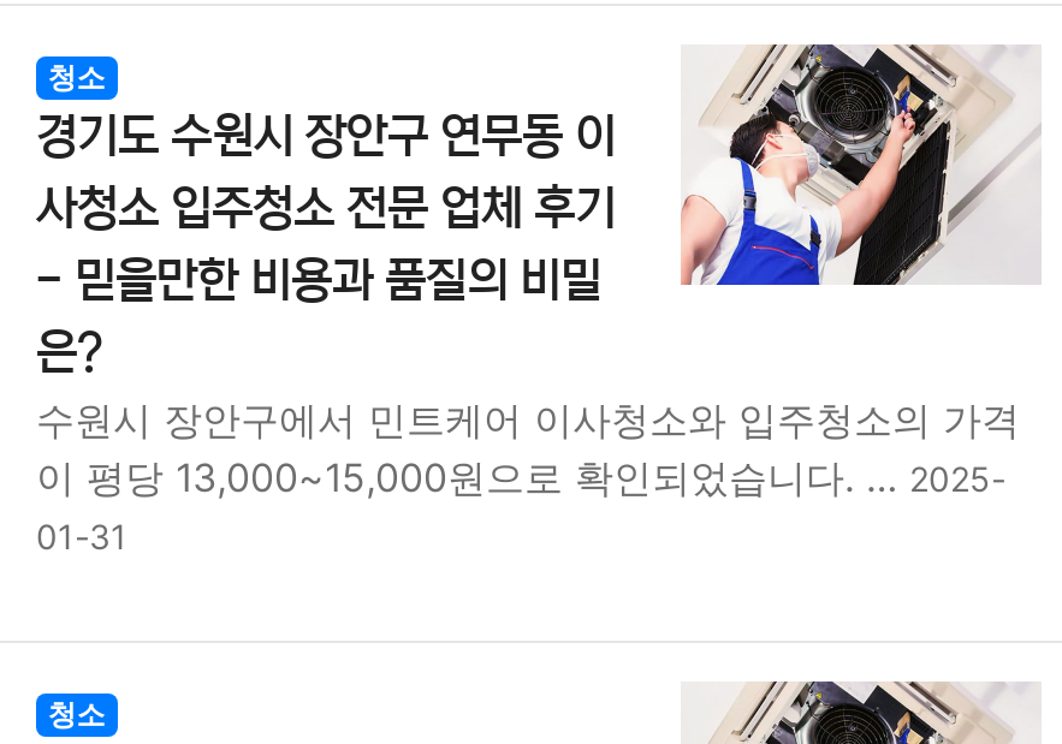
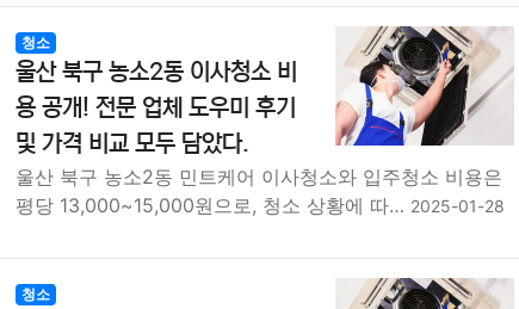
- 경기도 수원시 장안구 연무동 이
- 사청소 입주청소 전문 업체 후기
- - 믿을만한 비용과 품질의 비밀
- 은?
- 수원시 장안구에서 민트케어 이사청소와 입주청소의 가격
- 이 평당 13,000~15,000원으로 확인되었습니다. … 2025-
- 01-31
+ 울산 북구 농소2동 이사청소 비
+ 용 공개! 전문 업체 도우미 후기
+ 및 가격 비교 모두 담았다.
+ 울산 북구 농소2동 민트케어 이사청소와 입주청소 비용은
+ 평당 13,000~15,000원으로, 청소 상황에 따… 2025-01-28
